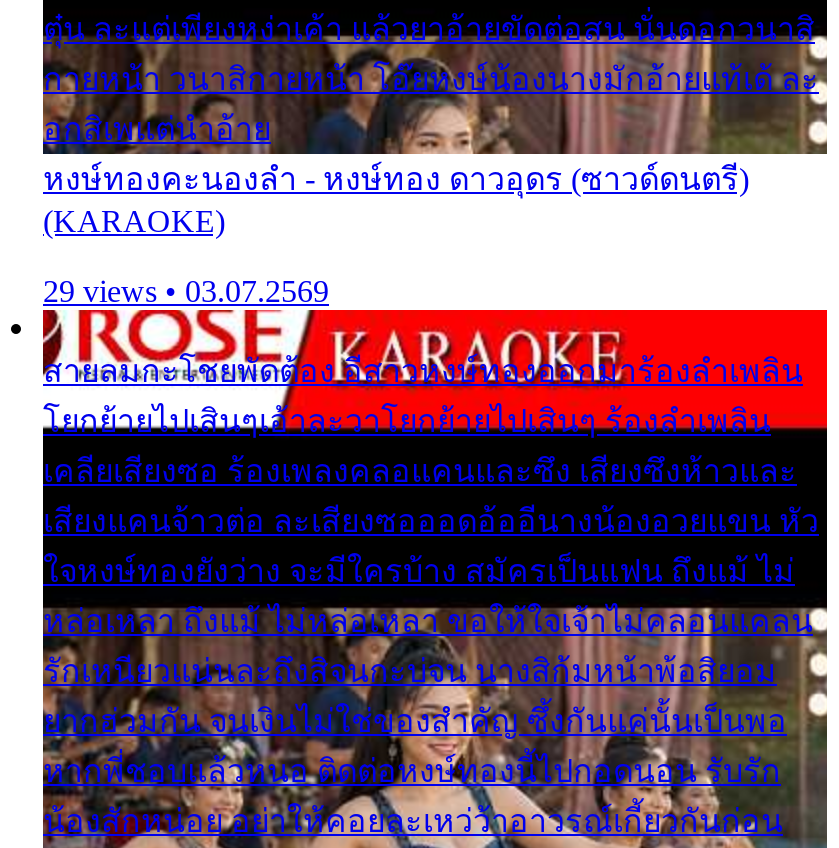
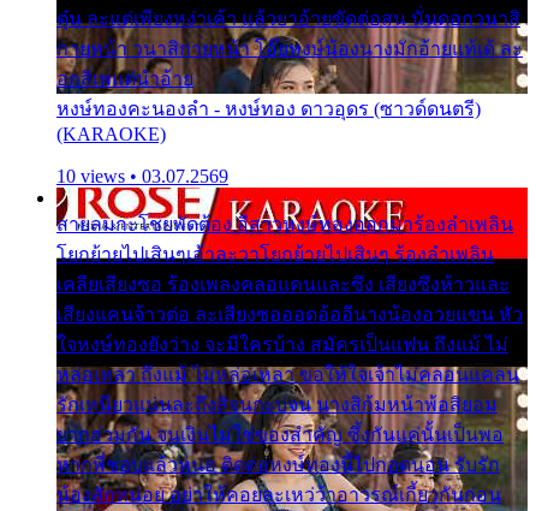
- 29 views • 03.07.2569
+ 10 views • 03.07.2569
